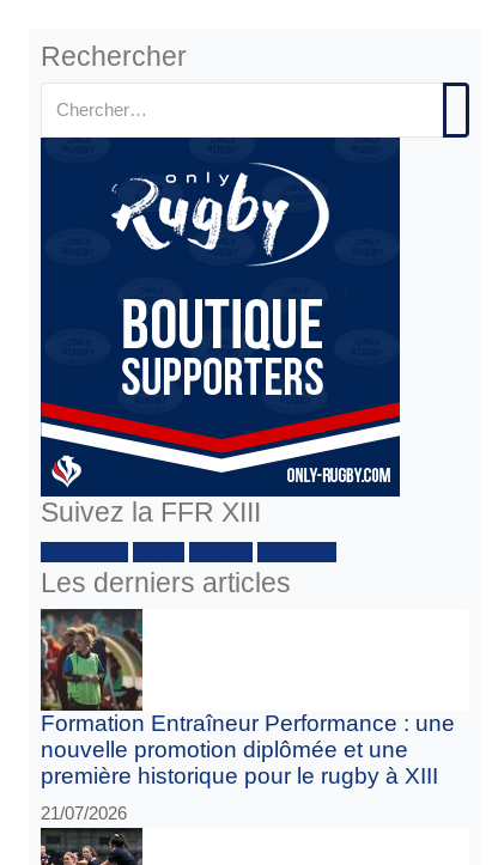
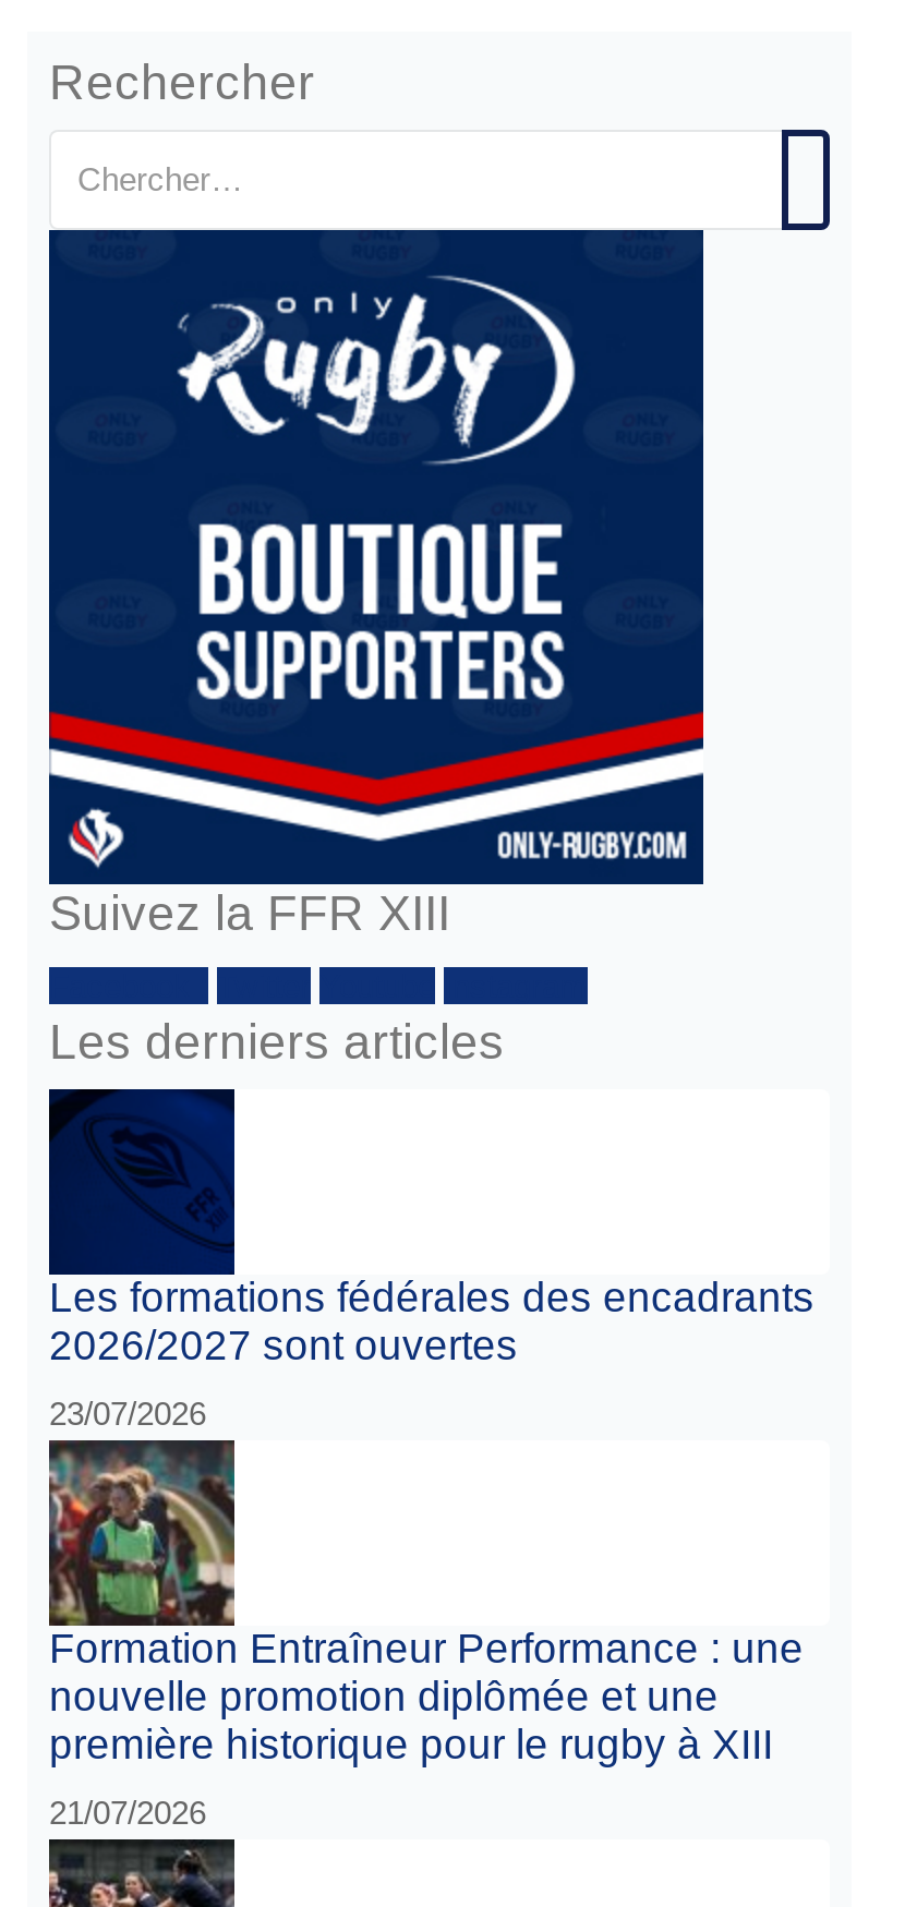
+ [image]
+ Les formations fédérales des encadrants
+ 2026/2027 sont ouvertes
+ 23/07/2026
